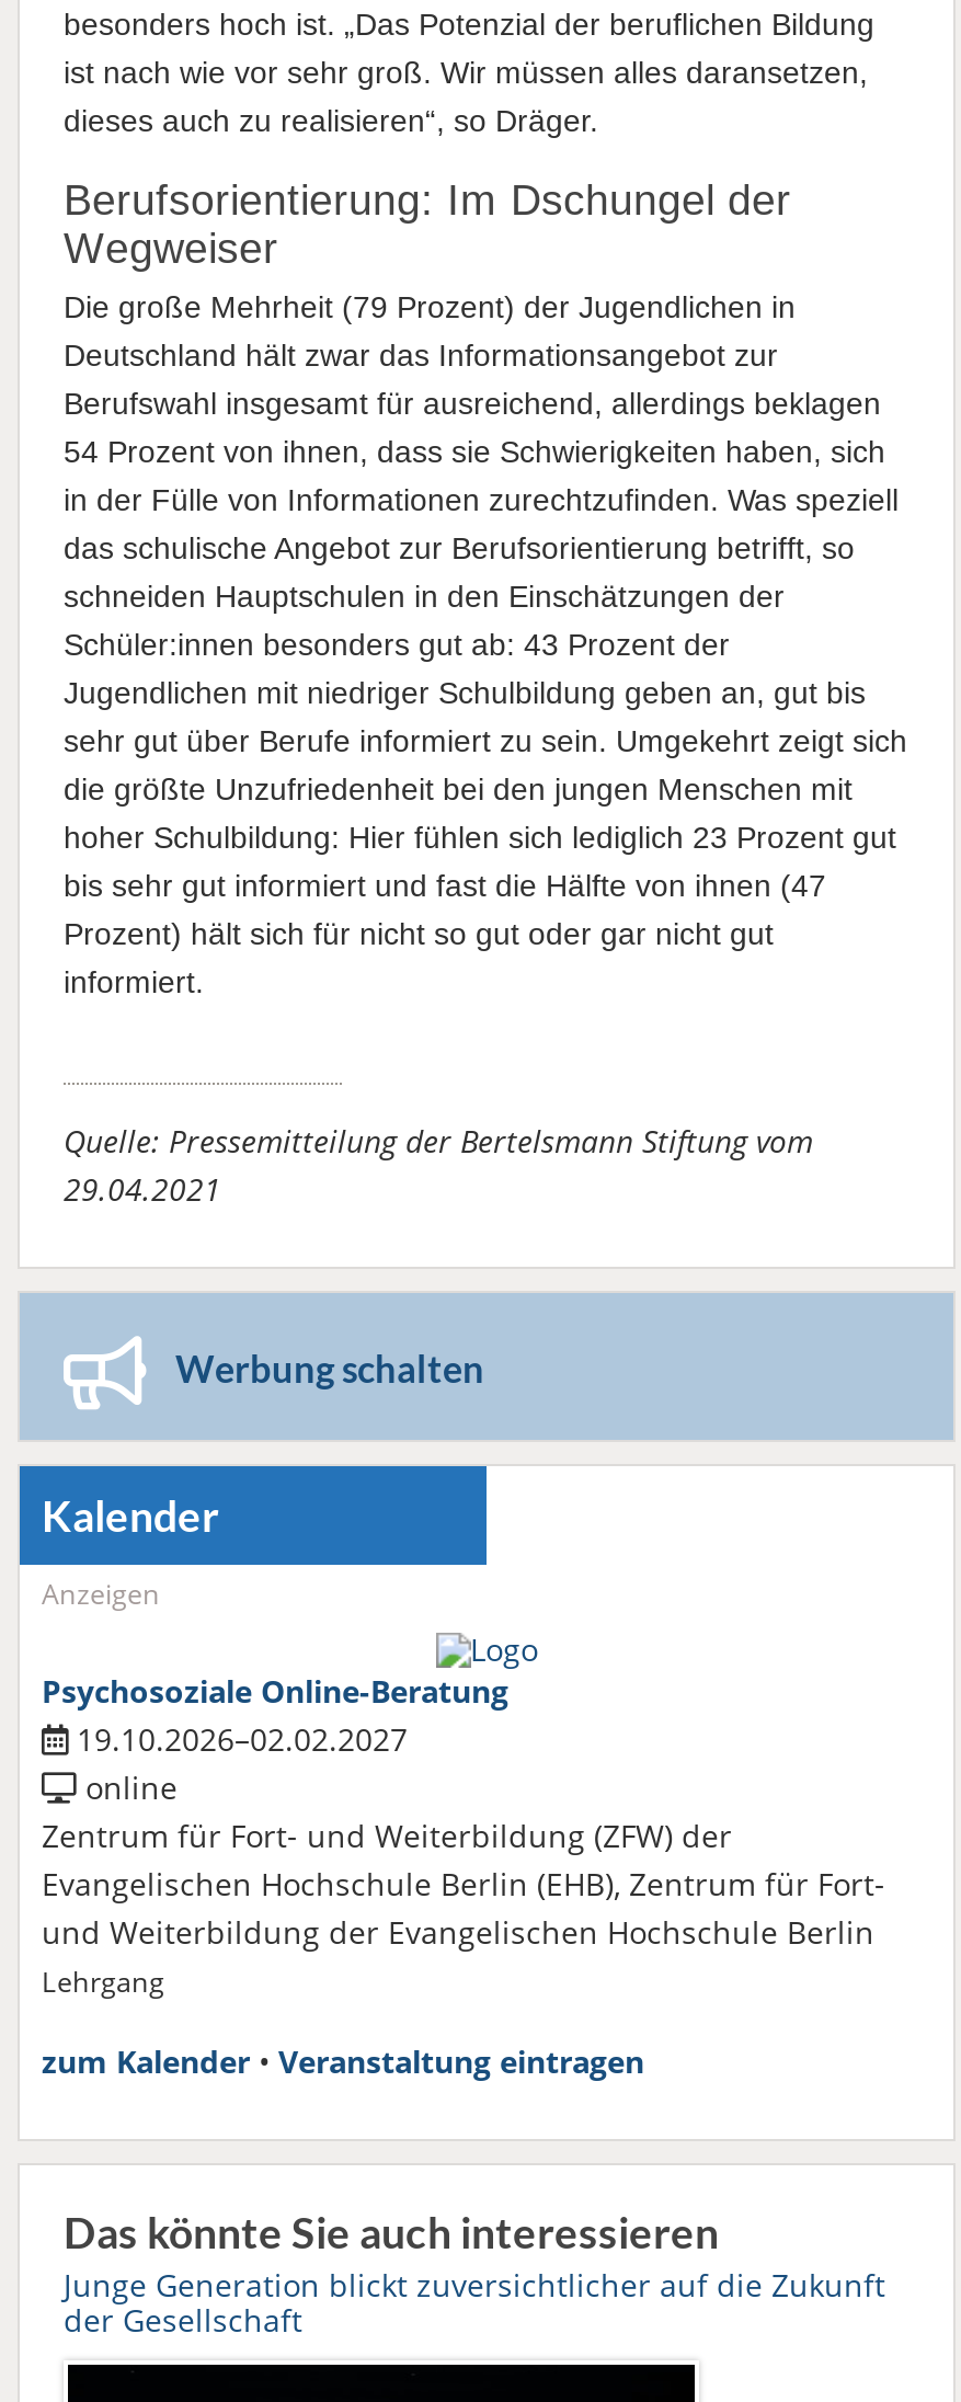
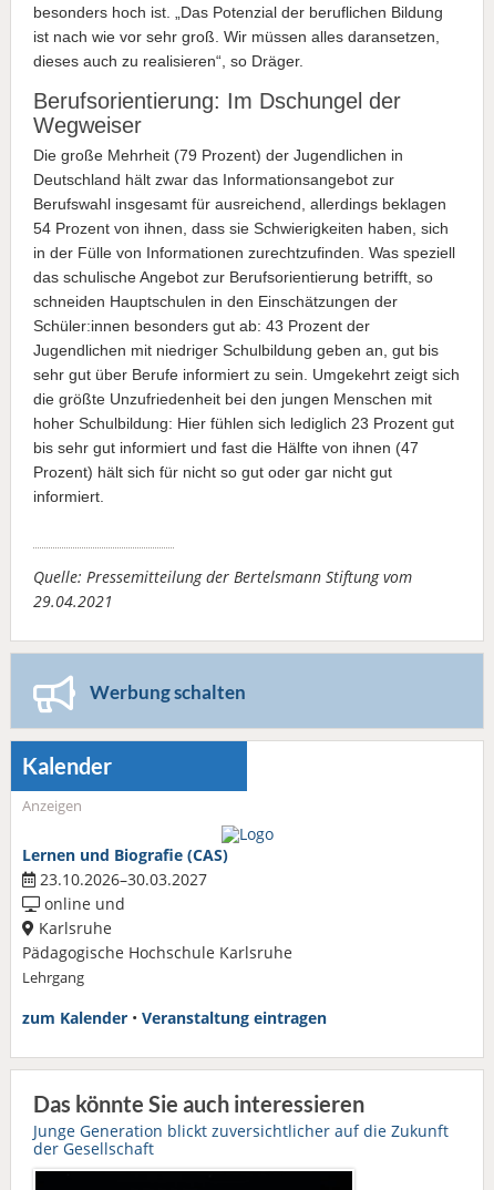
- Psychosoziale Online-Beratung
- 19.10.2026–02.02.2027
- online
- Zentrum für Fort- und Weiterbildung (ZFW) der
- Evangelischen Hochschule Berlin (EHB), Zentrum für Fort-
- und Weiterbildung der Evangelischen Hochschule Berlin
+ Lernen und Biografie (CAS)
+ 23.10.2026–30.03.2027
+ online und
+ Karlsruhe
+ Pädagogische Hochschule Karlsruhe
